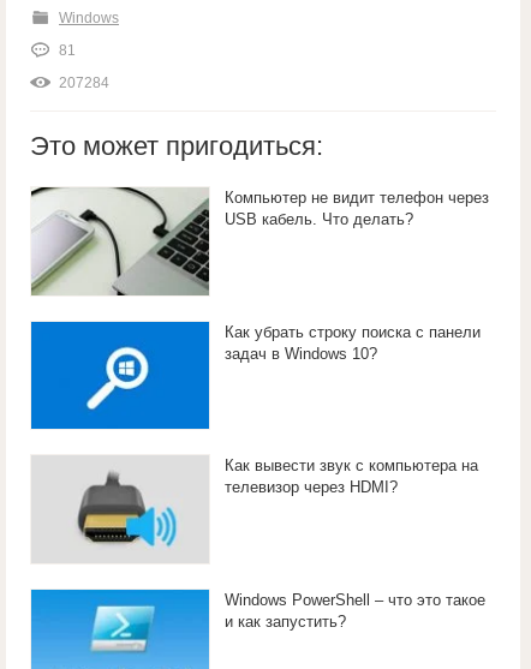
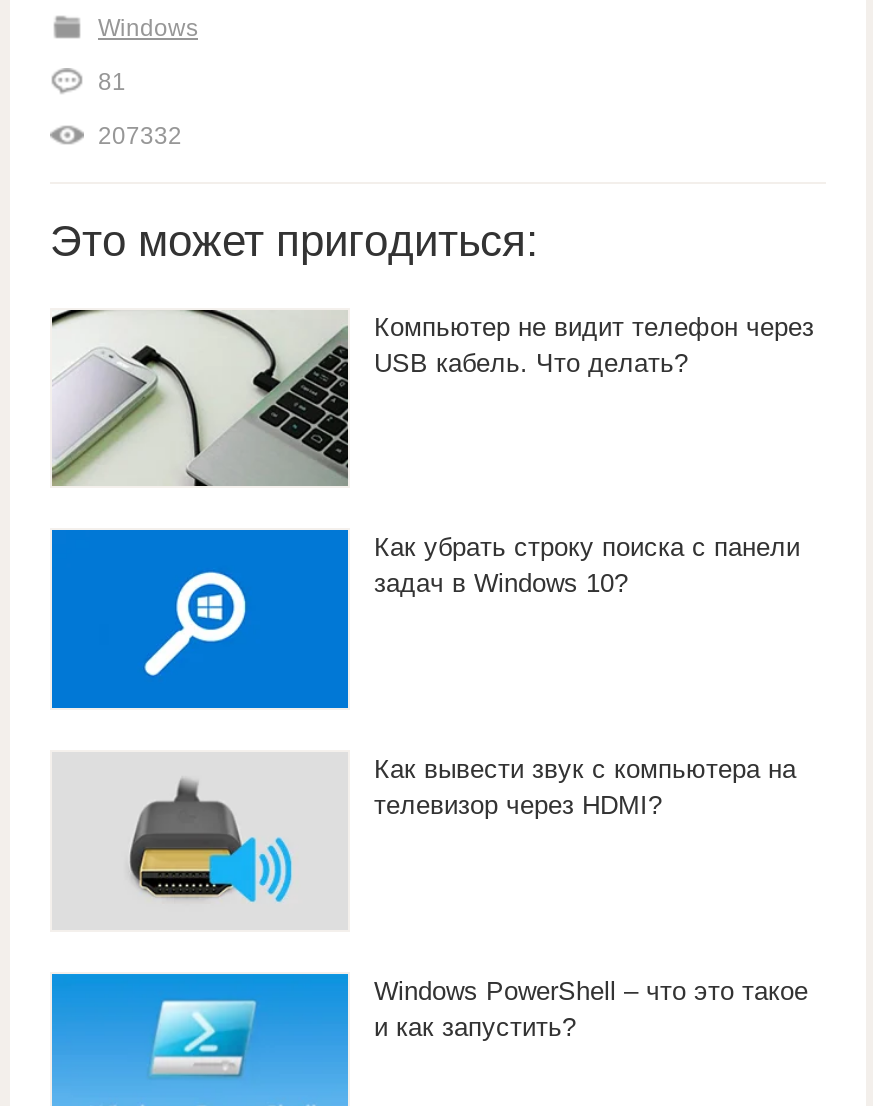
- 207284
+ 207332
